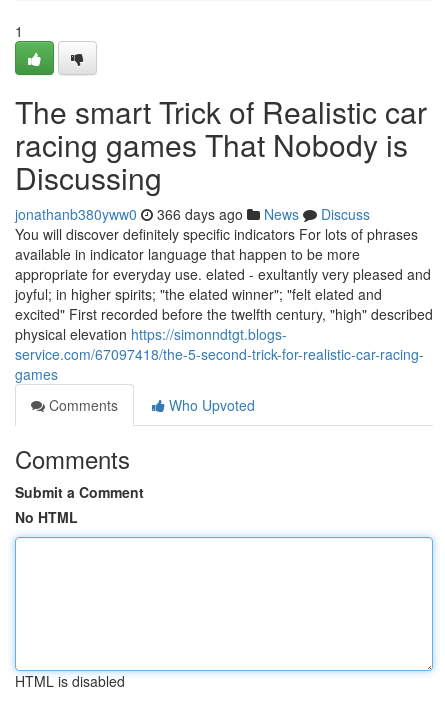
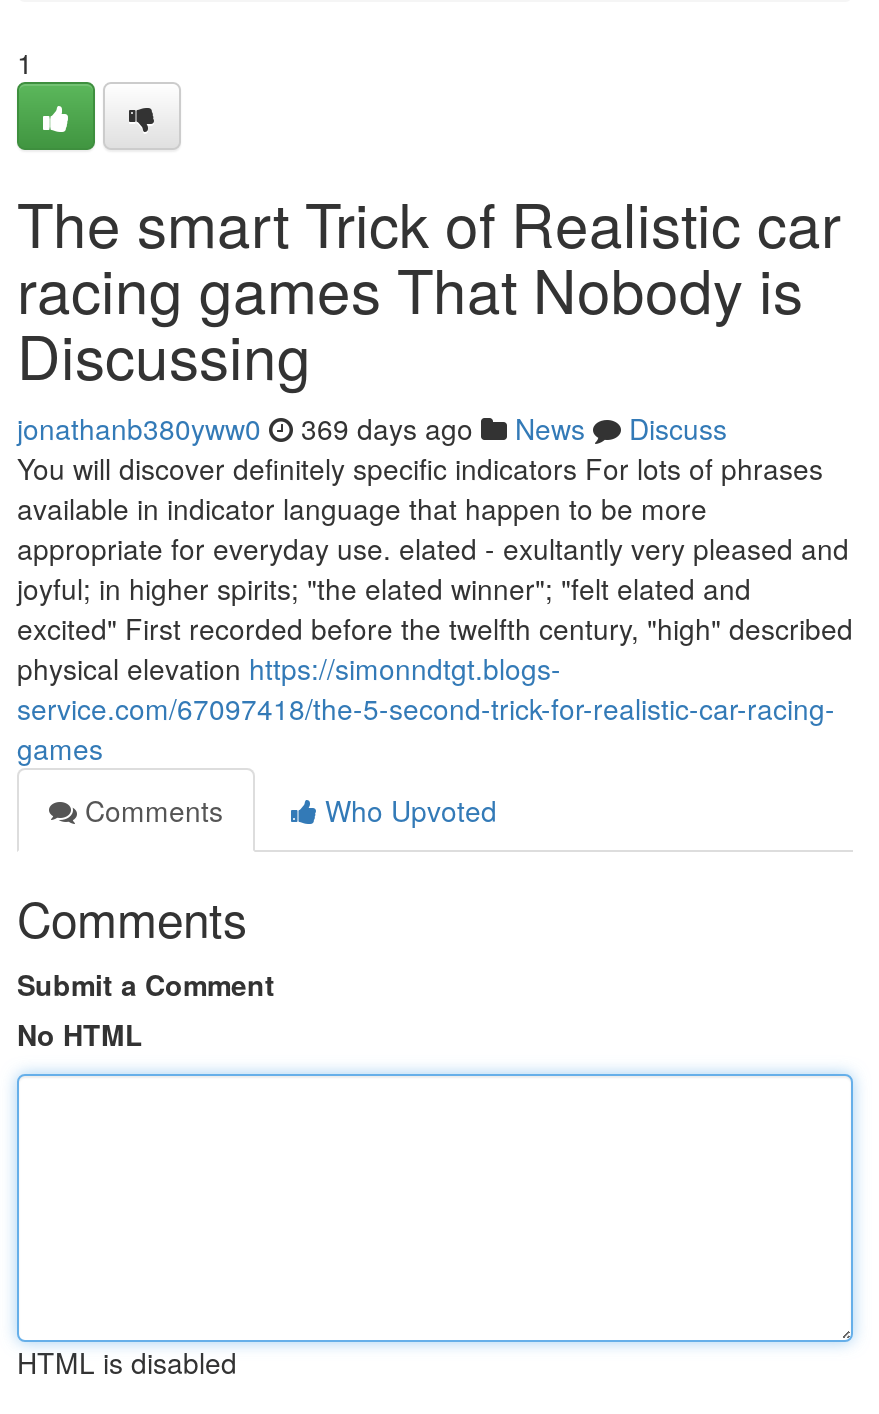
- jonathanb380yww0 366 days ago News Discuss
+ jonathanb380yww0 369 days ago News Discuss
